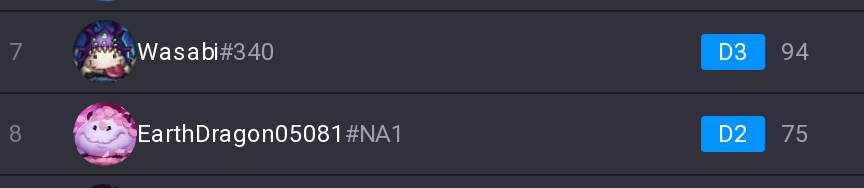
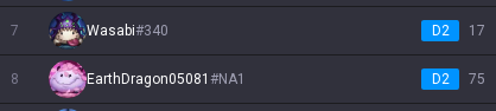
- D3
- 94
+ D2
+ 17
